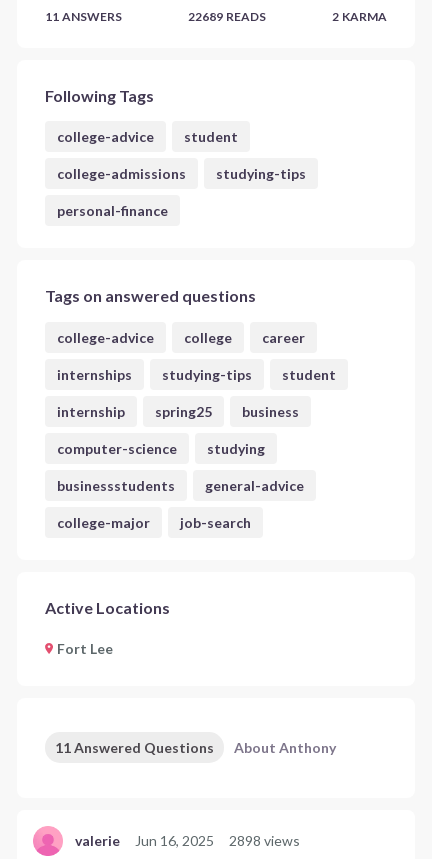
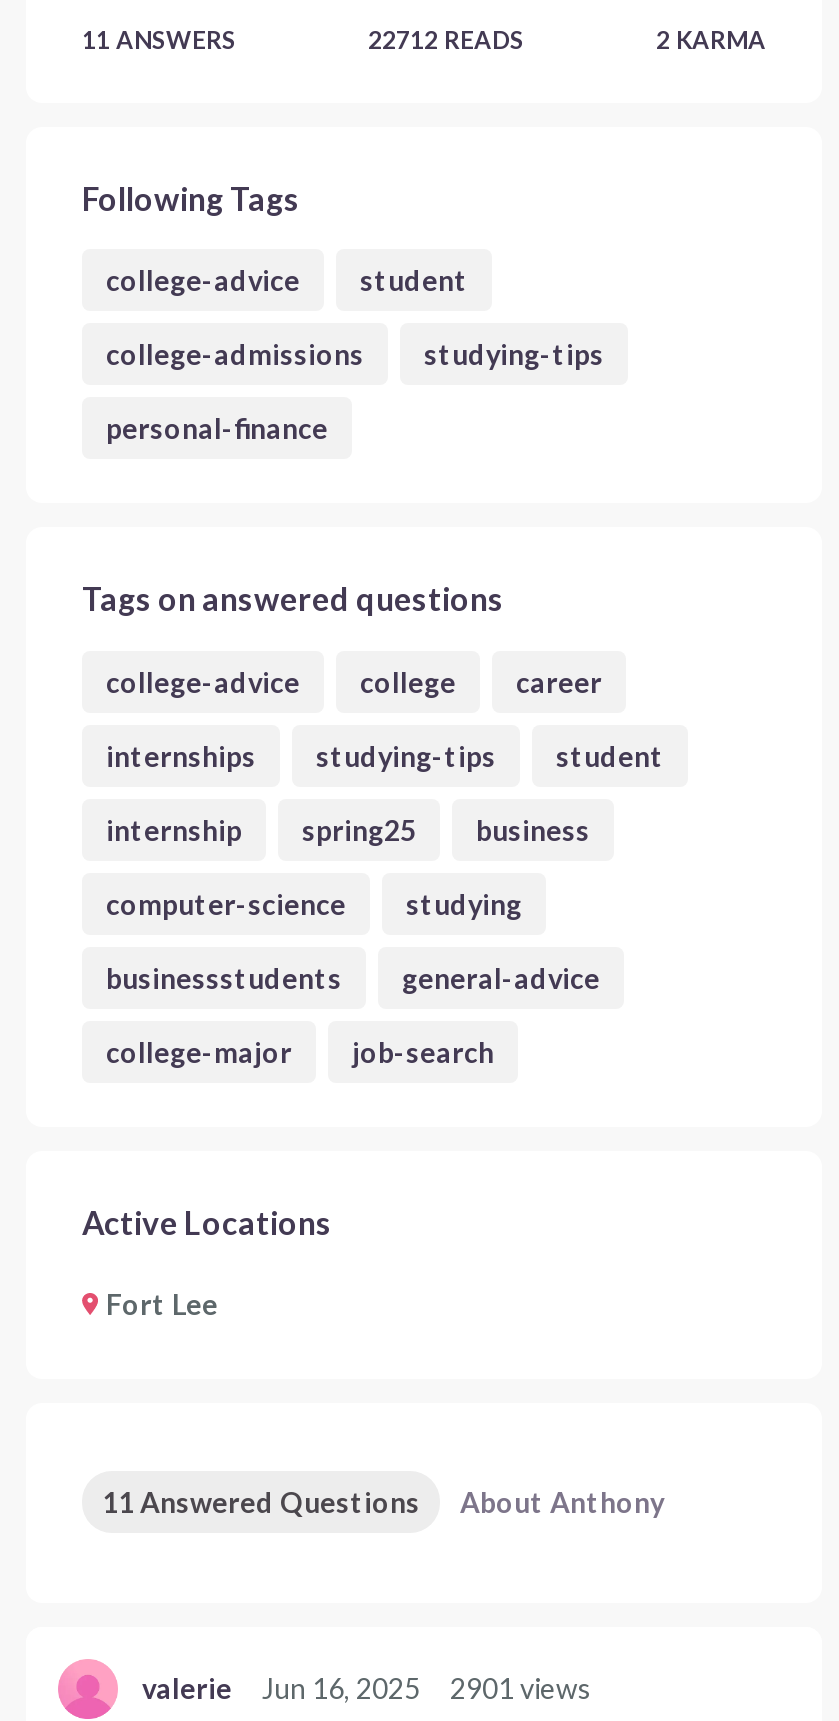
- 22689 READS
+ 22712 READS

- valerie Jun 16, 2025 2898 views
+ valerie Jun 16, 2025 2901 views
